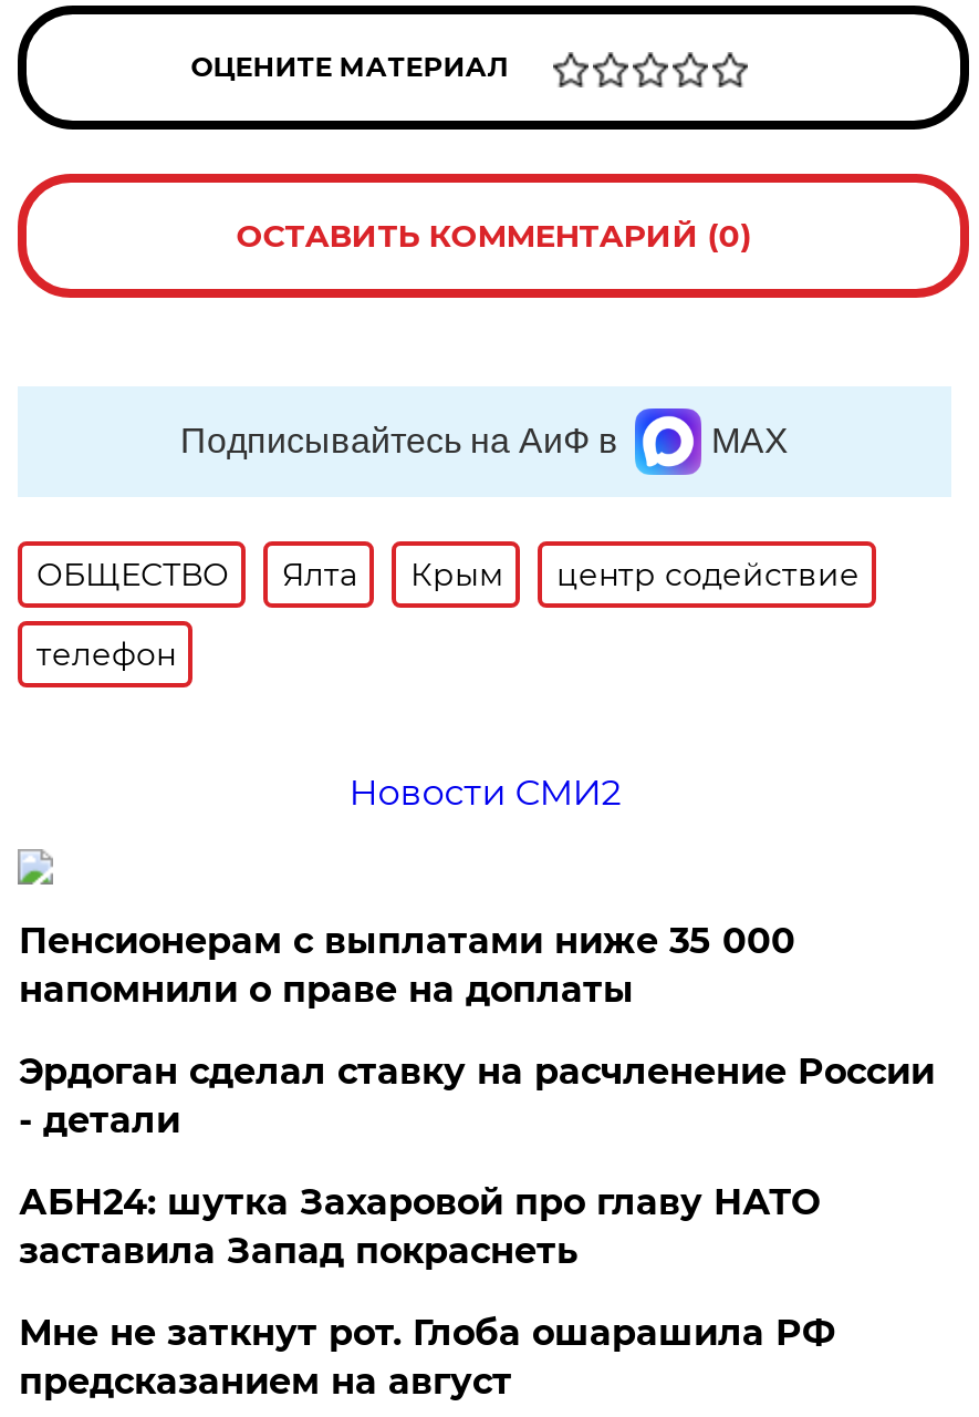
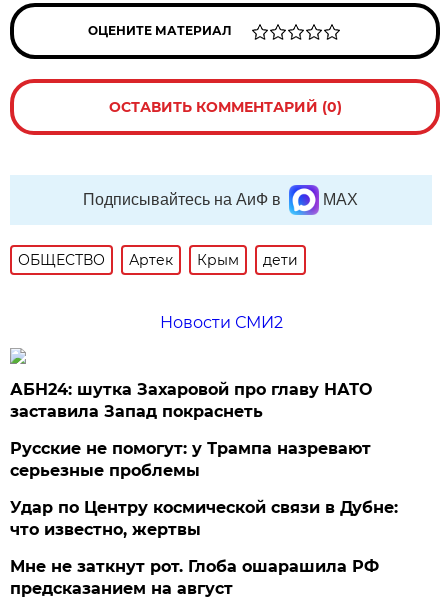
- центр содействие
- телефон
+ дети

- Ялта
+ Артек

- Пенсионерам с выплатами ниже 35 000
- напомнили о праве на доплаты
- Эрдоган сделал ставку на расчленение России
- - детали

moved up: АБН24: шутка Захаровой про главу НАТО | заставила Запад покраснеть

+ Русские не помогут: у Трампа назревают
+ серьезные проблемы
+ Удар по Центру космической связи в Дубне:
+ что известно, жертвы
